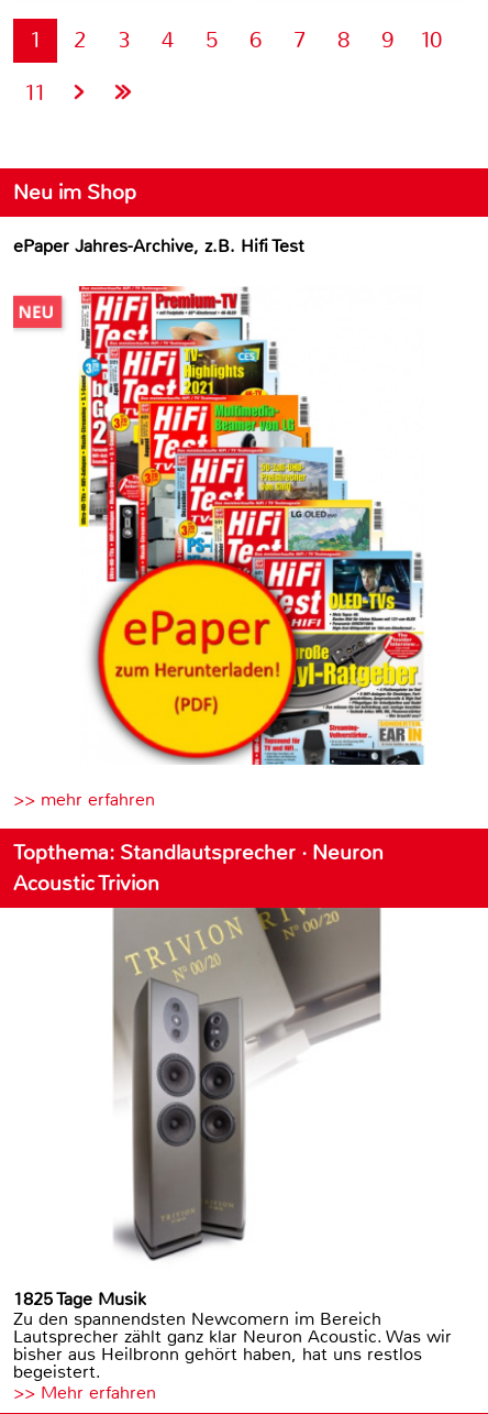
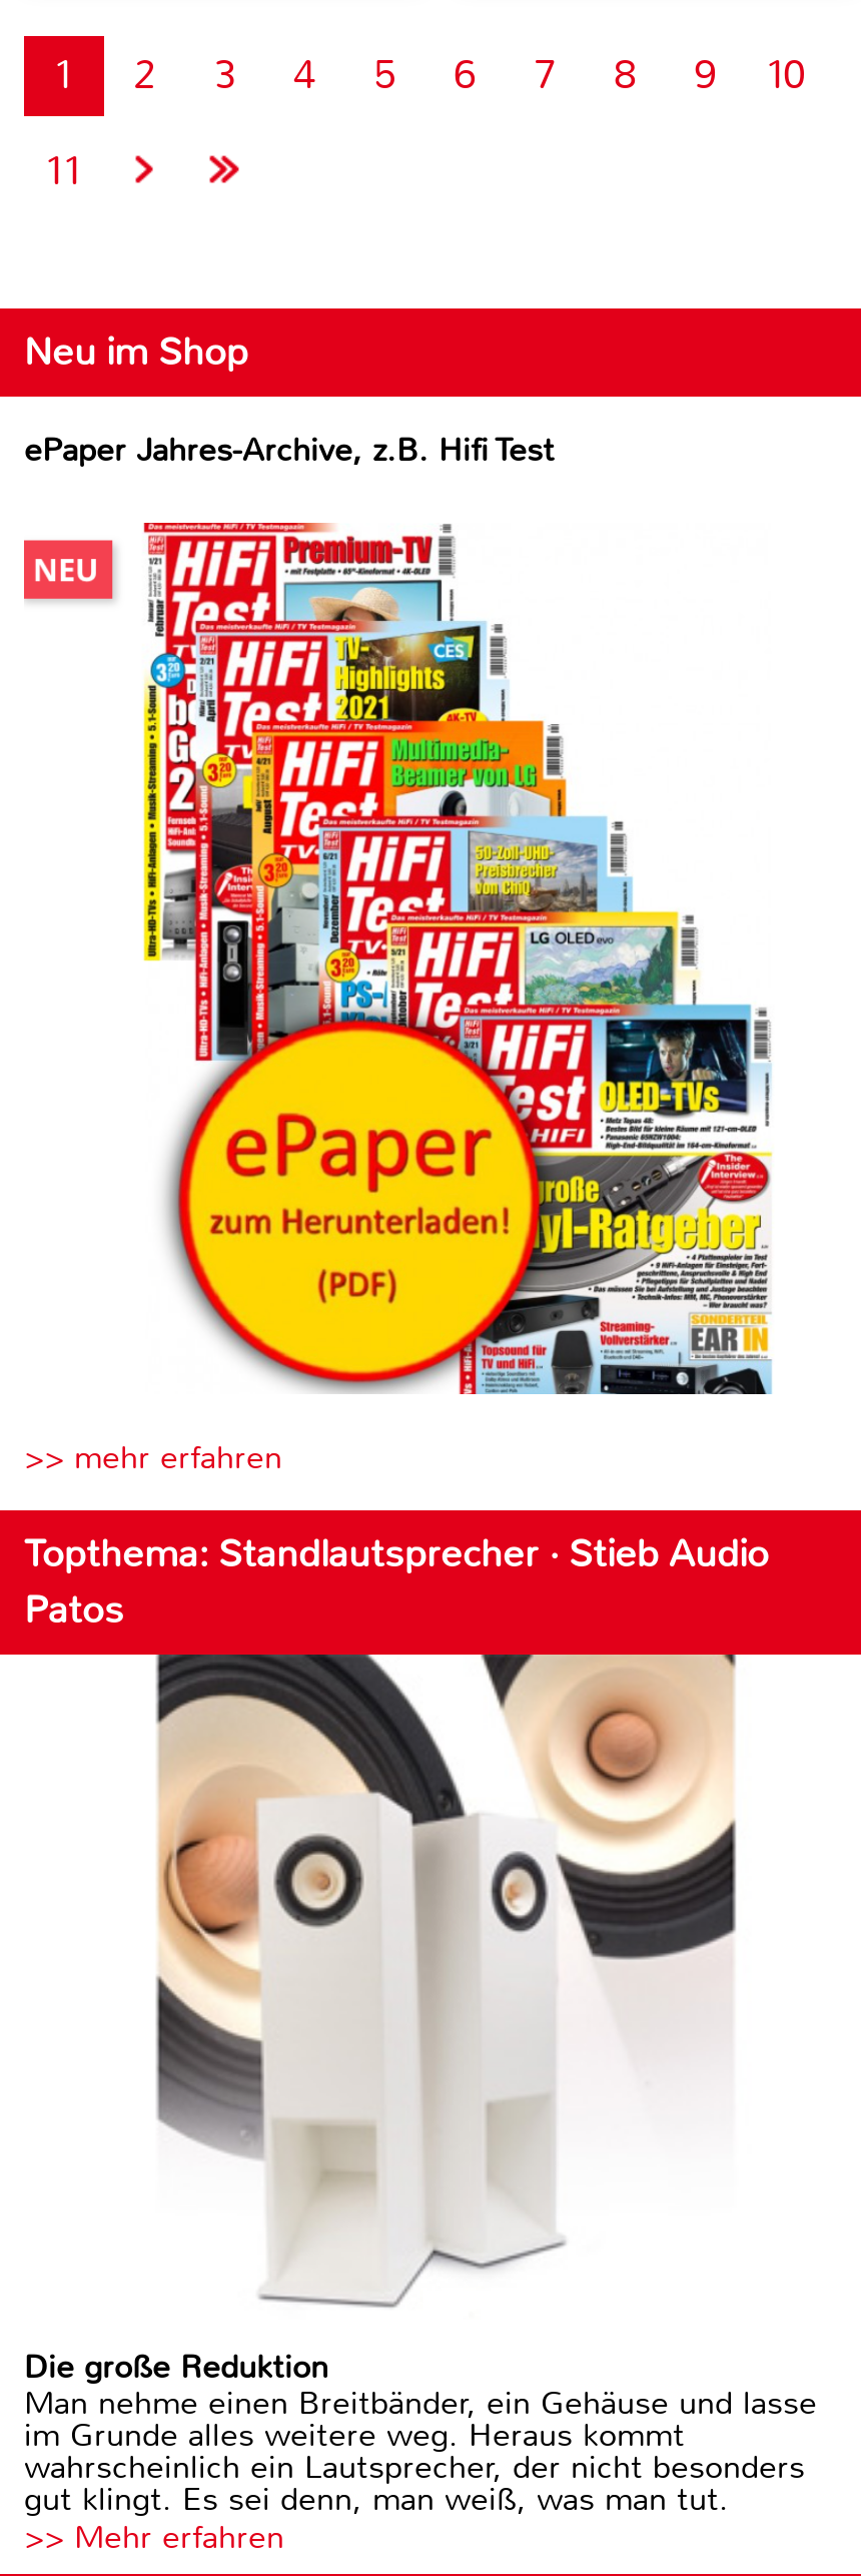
- Topthema: Standlautsprecher · Neuron
- Acoustic Trivion
+ Topthema: Standlautsprecher · Stieb Audio
+ Patos

- [image]
- 1825 Tage Musik
- Zu den spannendsten Newcomern im Bereich
- Lautsprecher zählt ganz klar Neuron Acoustic. Was wir
- bisher aus Heilbronn gehört haben, hat uns restlos
- begeistert.
+ [image]
+ Die große Reduktion
+ Man nehme einen Breitbänder, ein Gehäuse und lasse
+ im Grunde alles weitere weg. Heraus kommt
+ wahrscheinlich ein Lautsprecher, der nicht besonders
+ gut klingt. Es sei denn, man weiß, was man tut.
